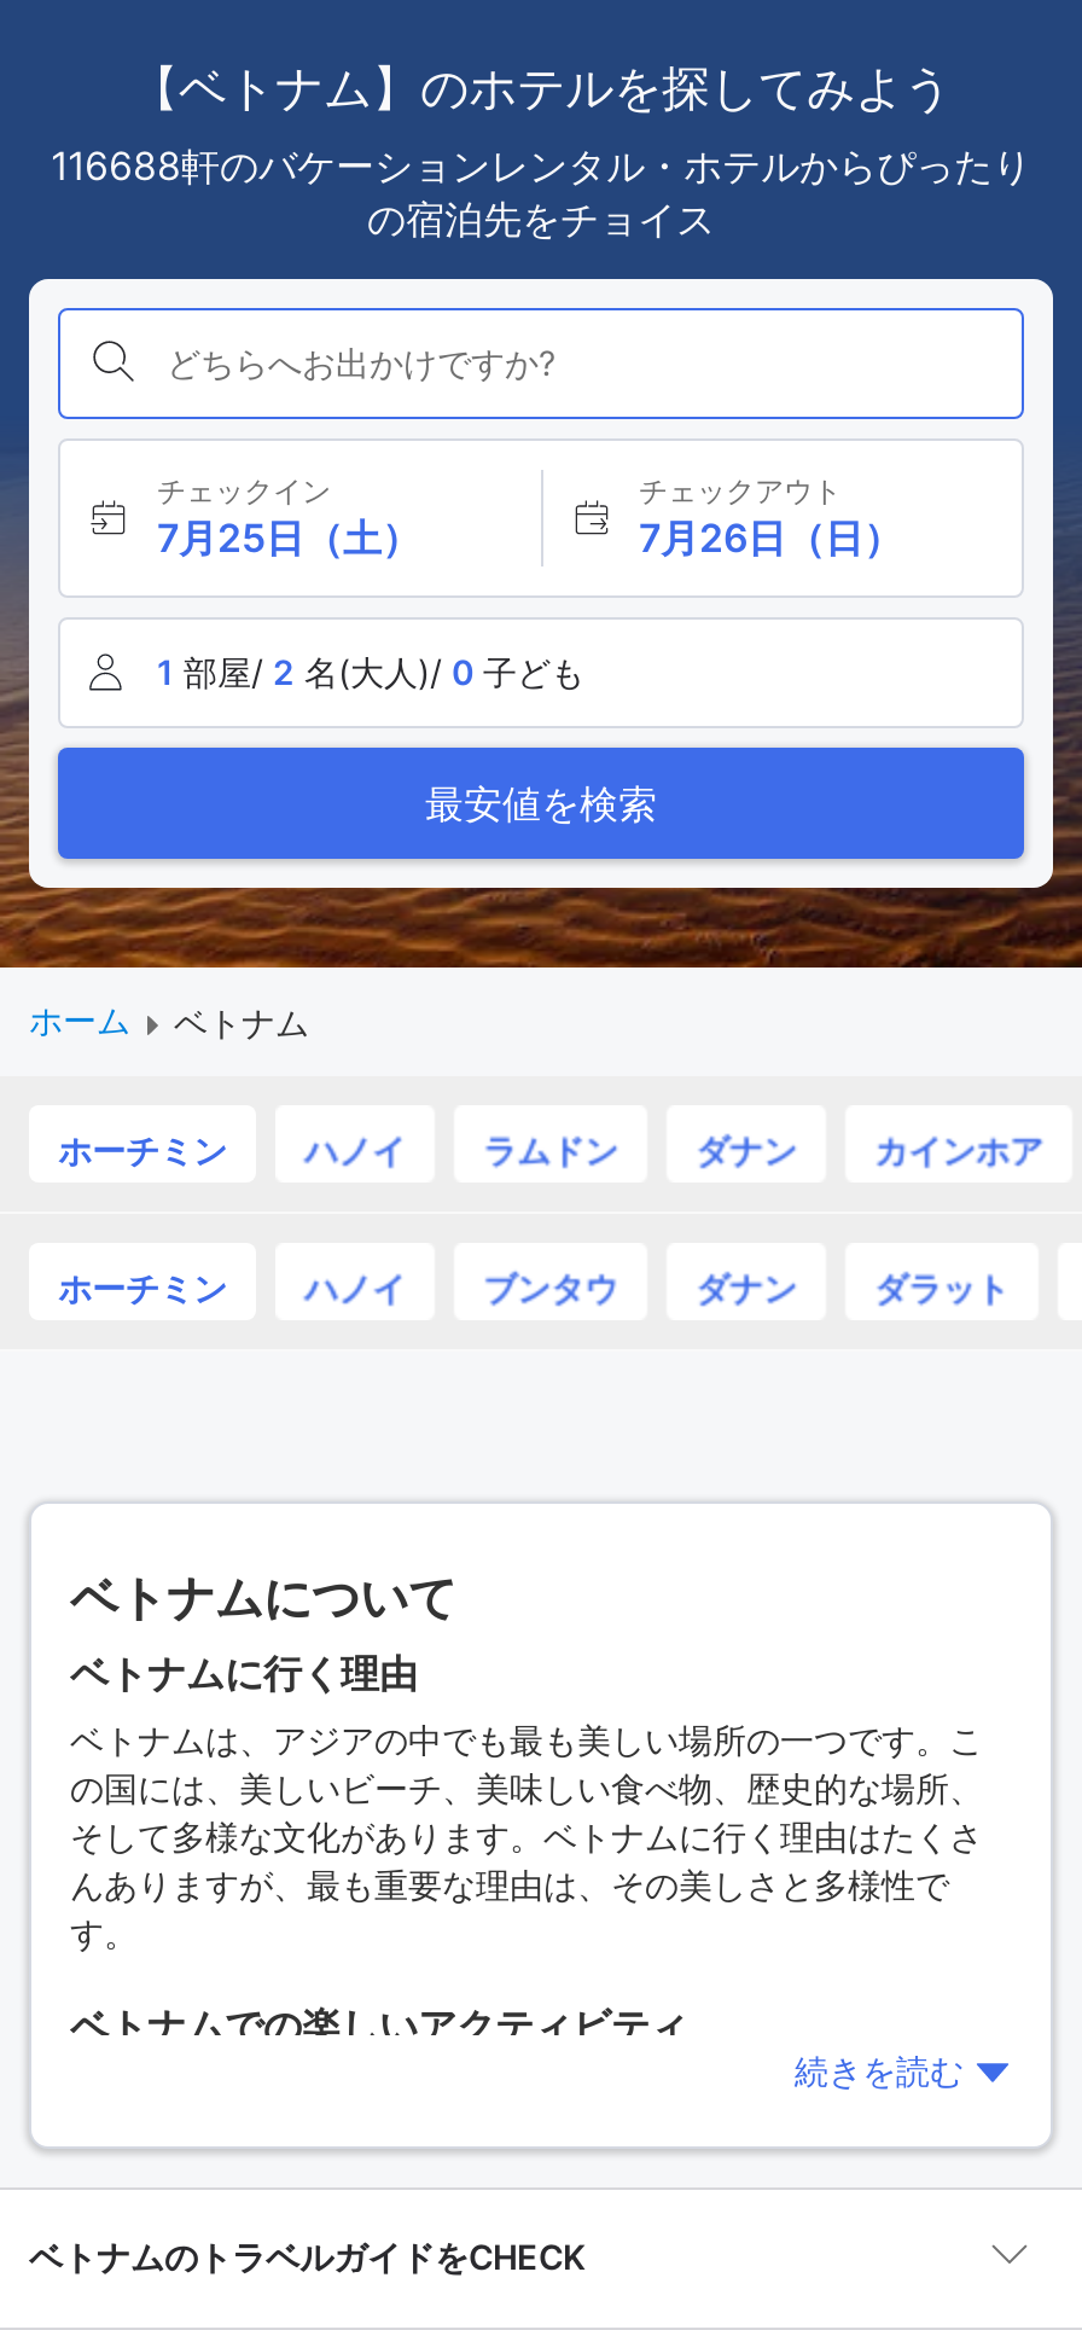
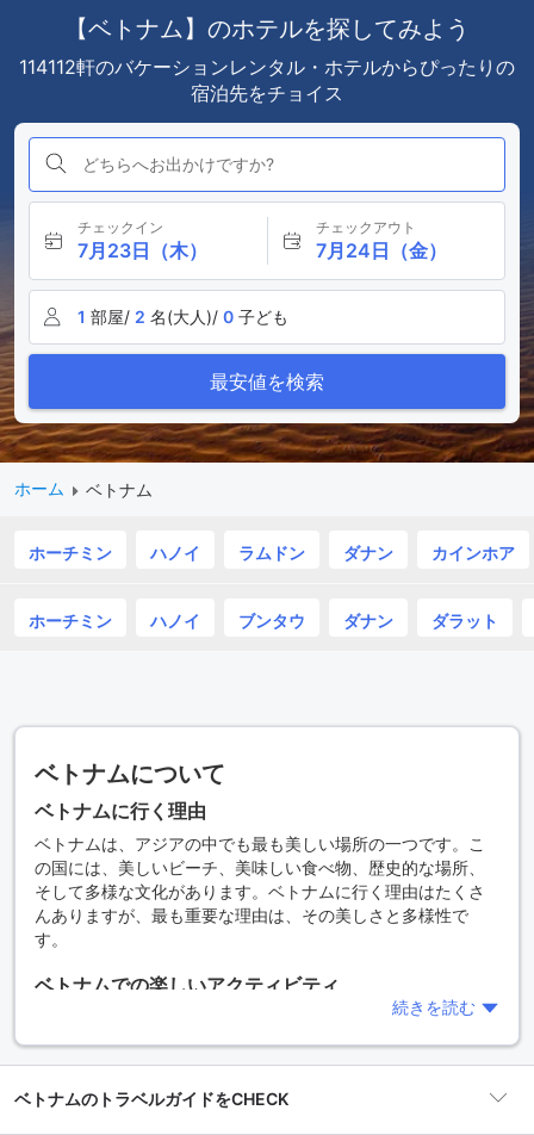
- 116688軒のバケーションレンタル・ホテルからぴったり
- の宿泊先をチョイス
+ 114112軒のバケーションレンタル・ホテルからぴったりの
+ 宿泊先をチョイス

- 7月25日（土）
+ 7月23日（木）

- 7月26日（日）
+ 7月24日（金）
